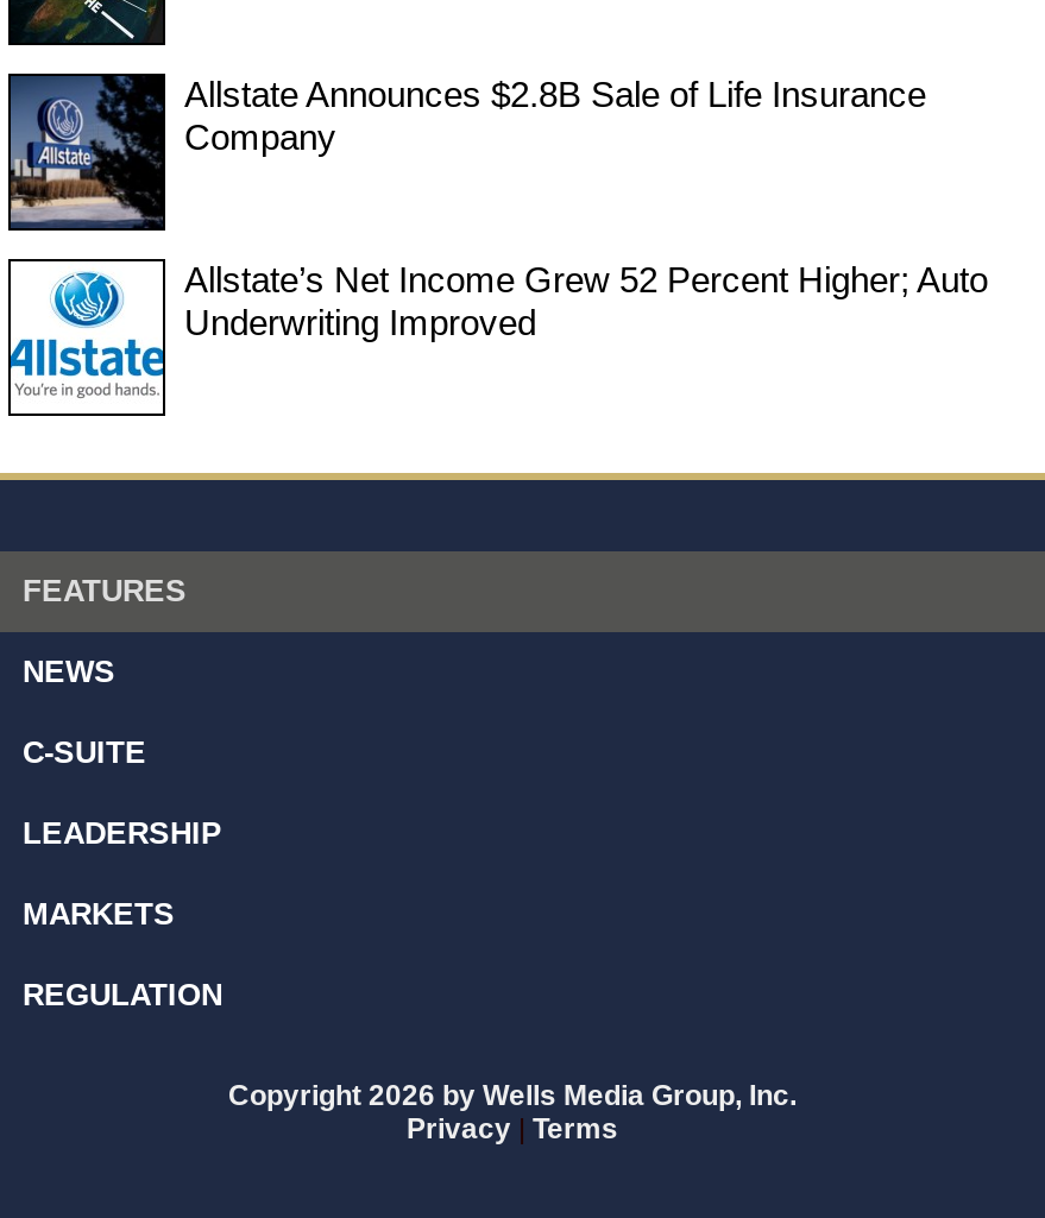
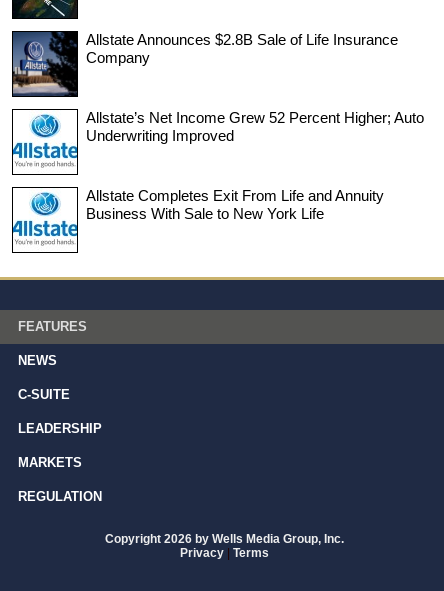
+ Allstate Completes Exit From Life and Annuity
+ Business With Sale to New York Life
